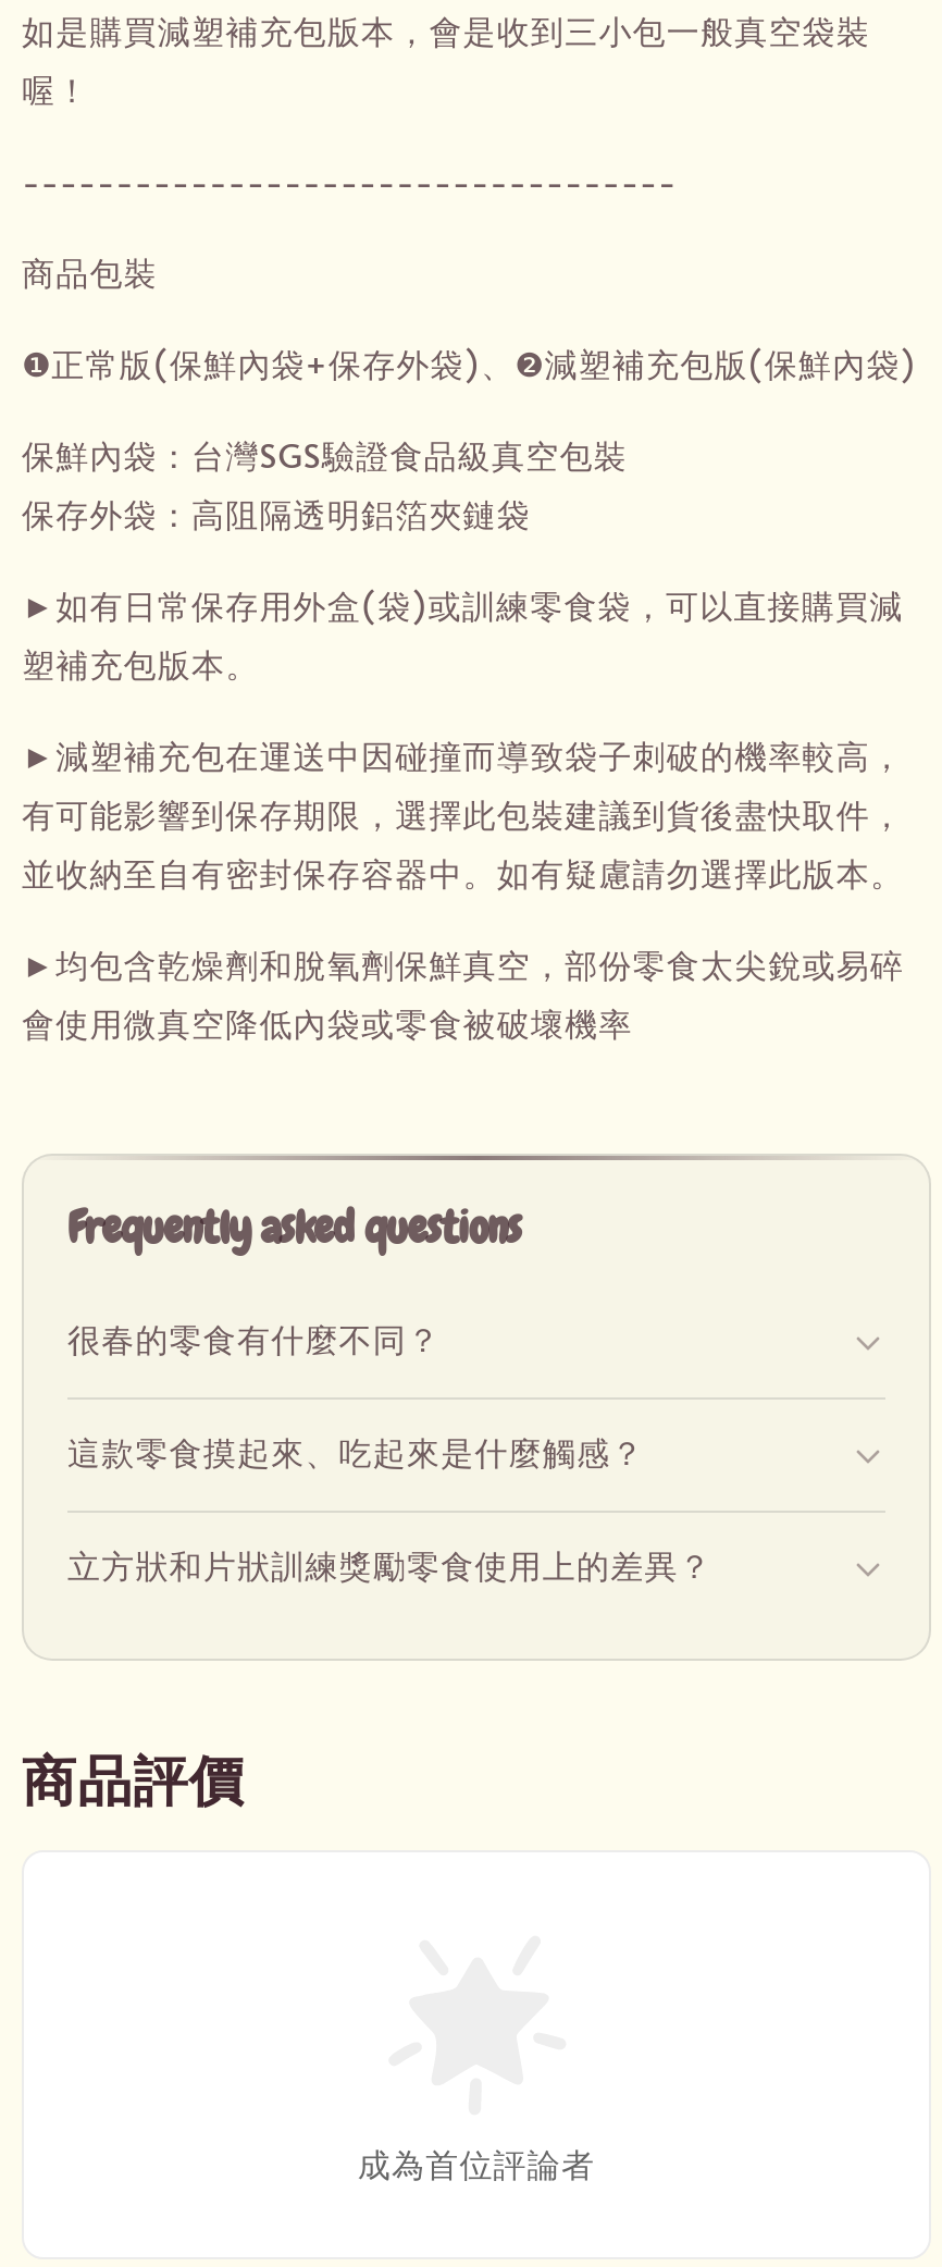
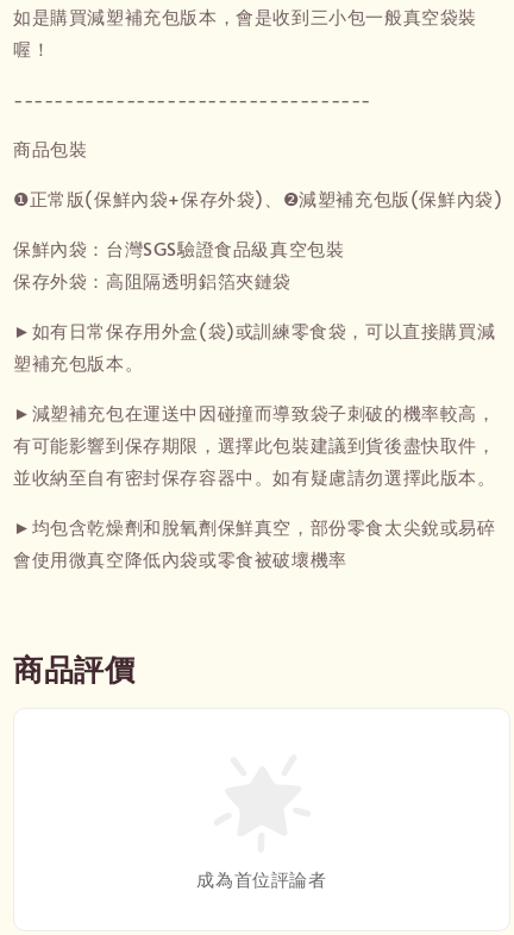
- Frequently asked questions
- 很春的零食有什麼不同？
- 這款零食摸起來、吃起來是什麼觸感？
- 立方狀和片狀訓練獎勵零食使用上的差異？
